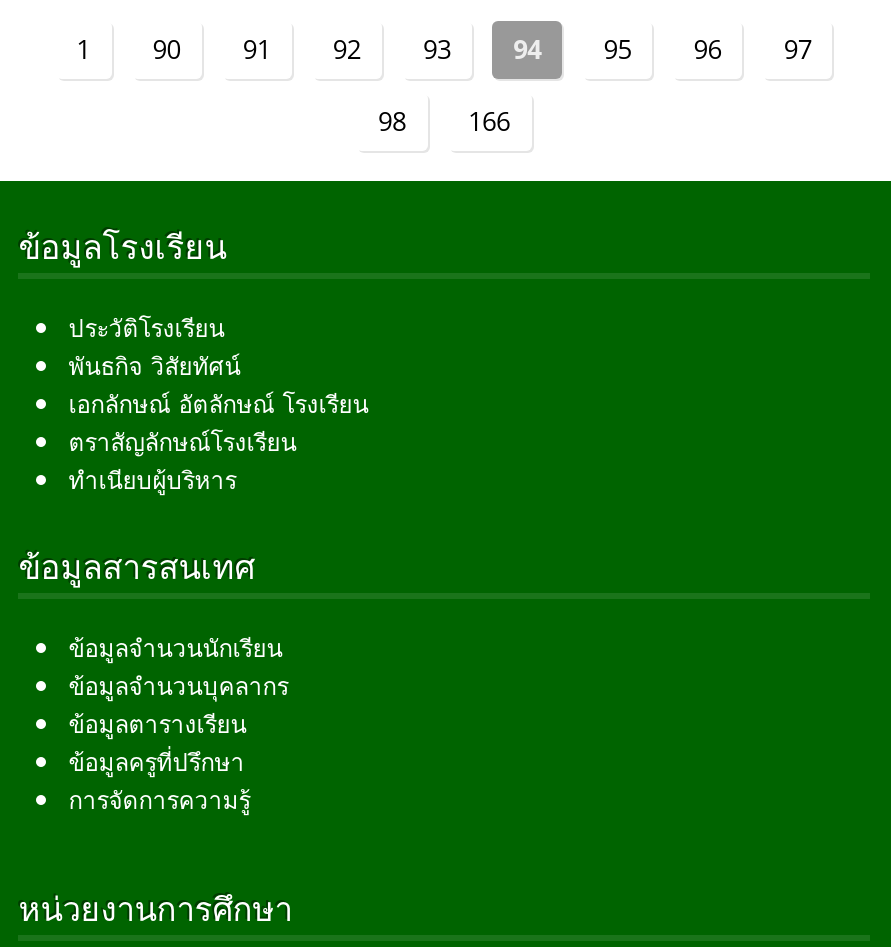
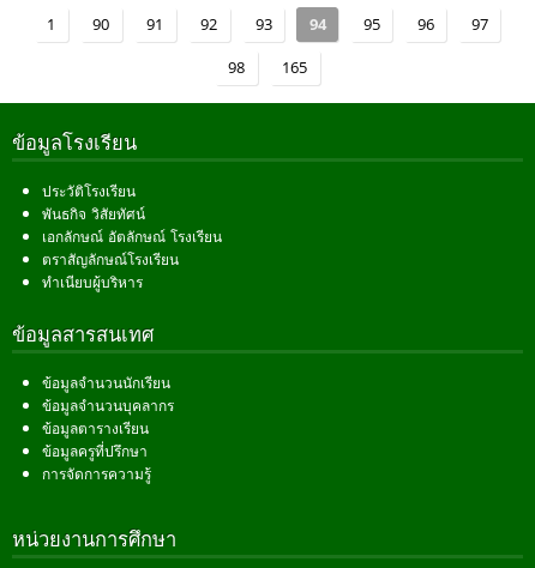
- 98 166
+ 98 165
